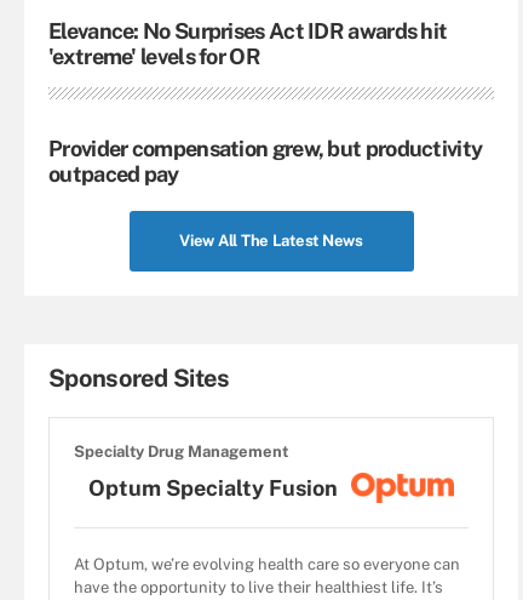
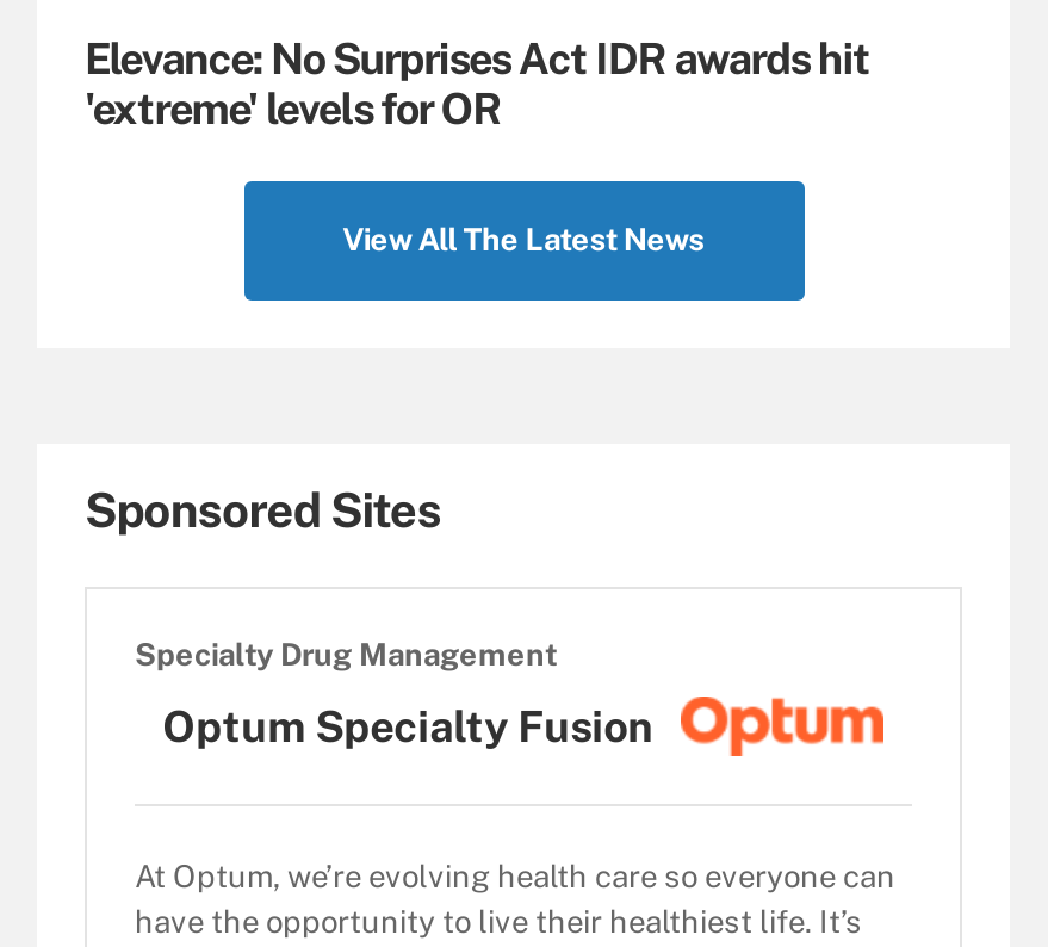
- Provider compensation grew, but productivity
- outpaced pay
